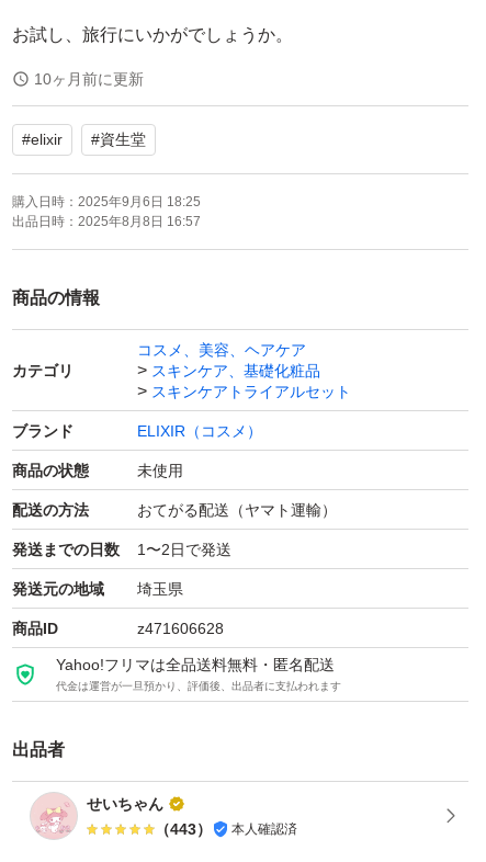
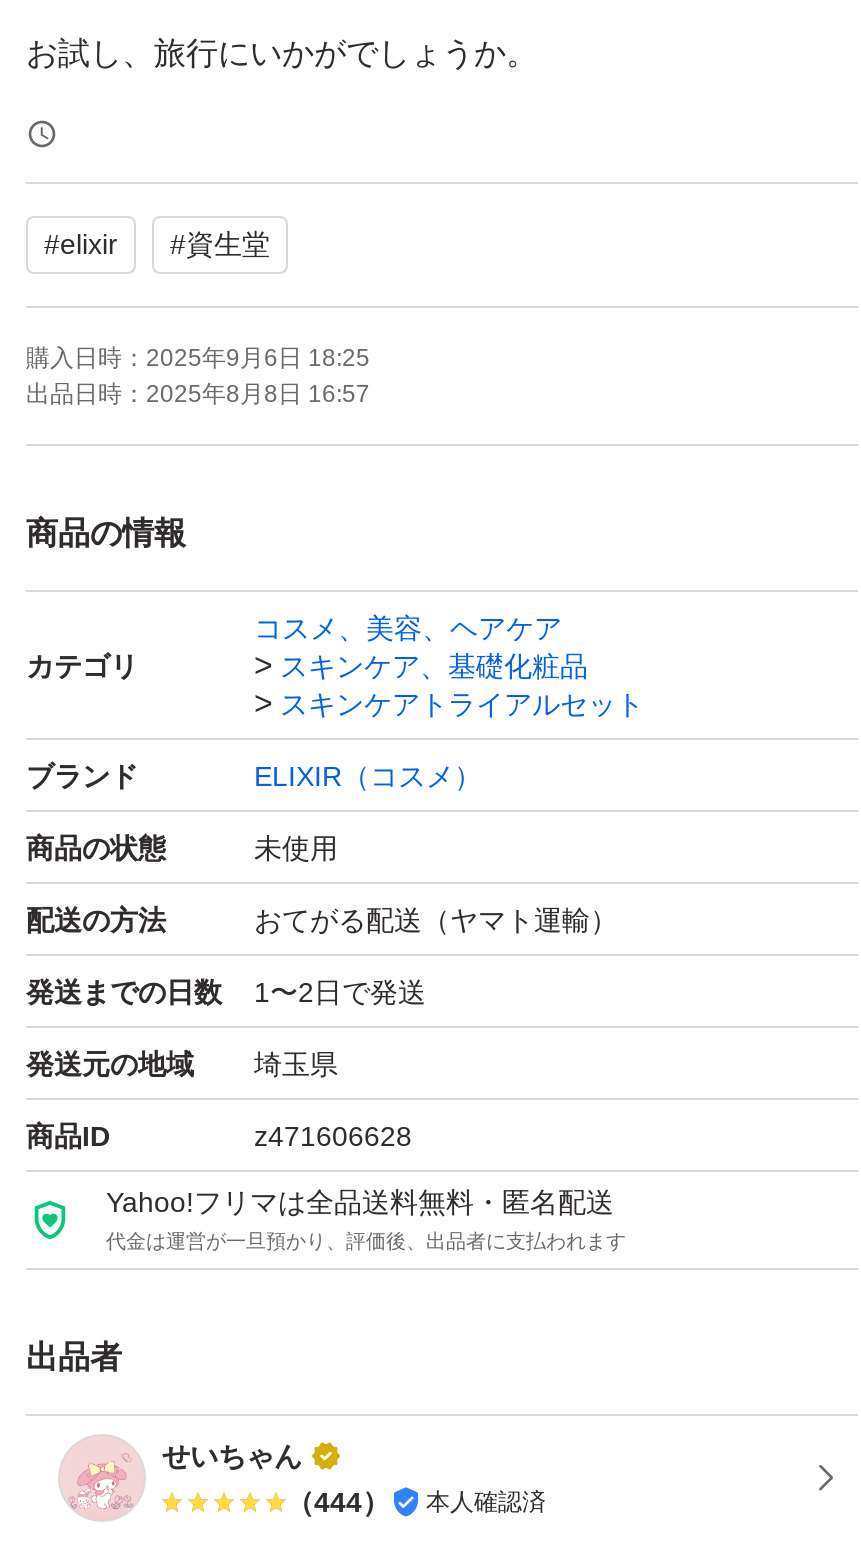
- 10ヶ月前に更新

- （443） 本人確認済
+ （444） 本人確認済
